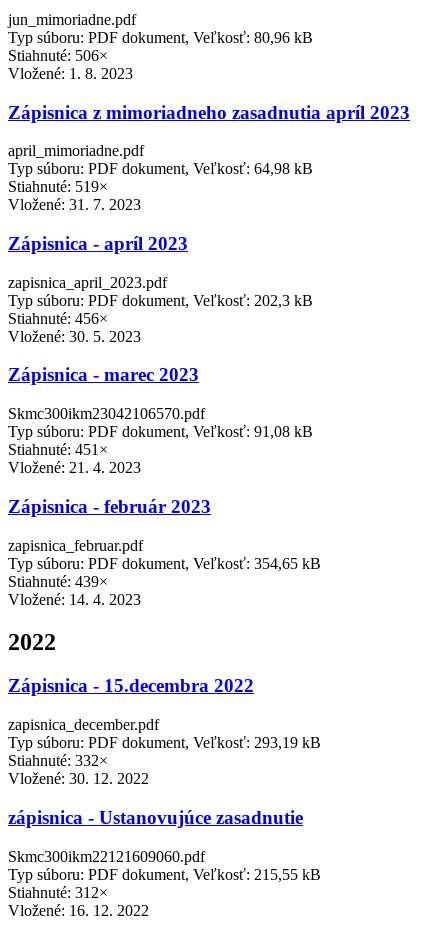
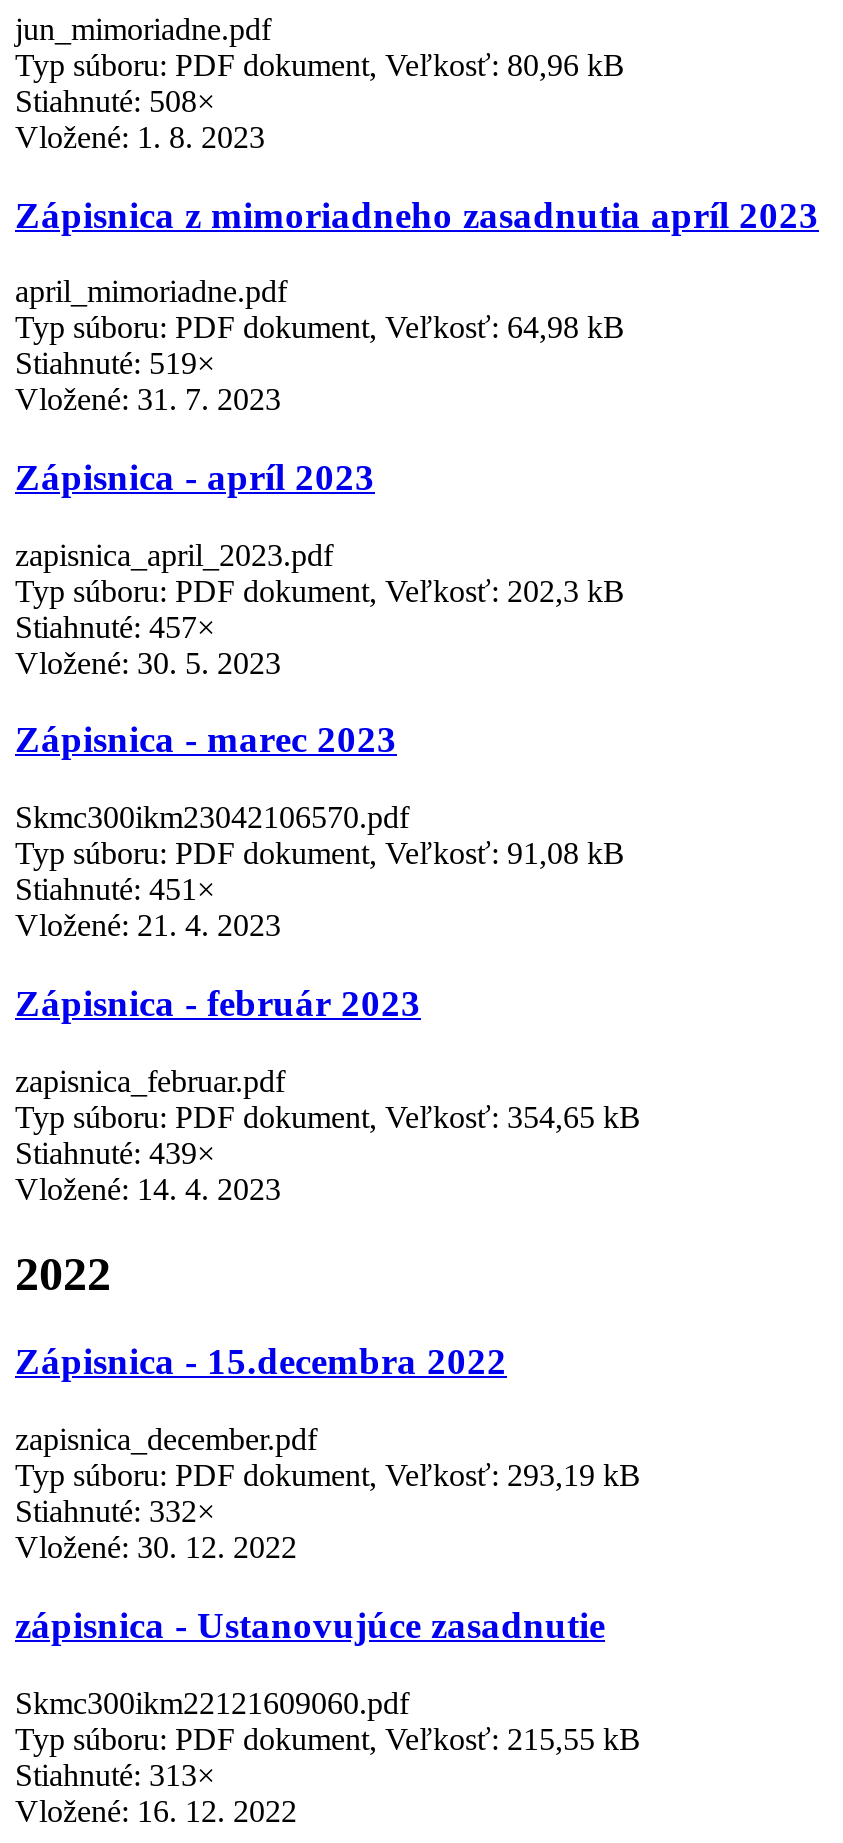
- Stiahnuté: 506×
+ Stiahnuté: 508×

- Stiahnuté: 456×
+ Stiahnuté: 457×

- Stiahnuté: 312×
+ Stiahnuté: 313×
